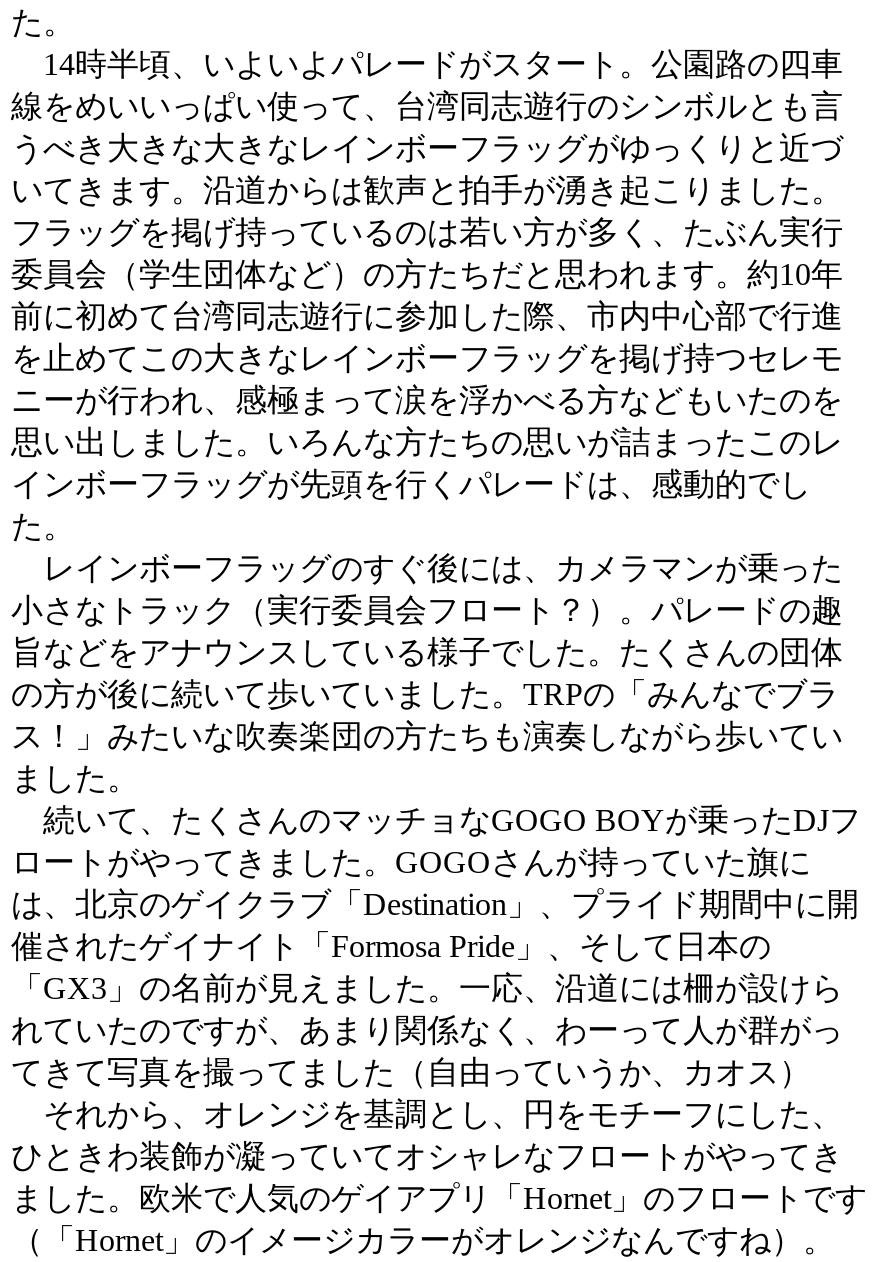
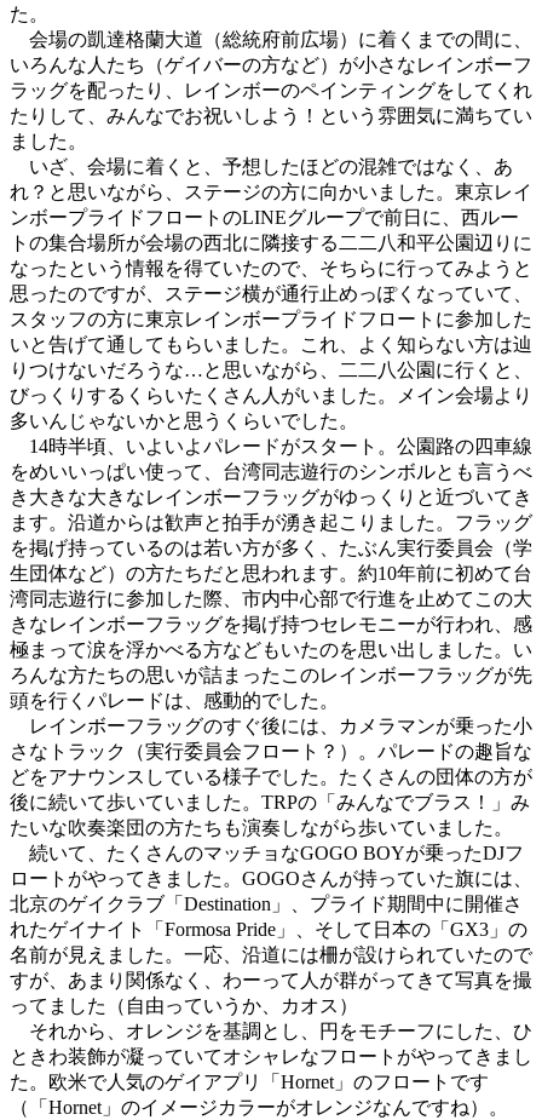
- 14時半頃、いよいよパレードがスタート。公園路の四車
- 線をめいいっぱい使って、台湾同志遊行のシンボルとも言
- うべき大きな大きなレインボーフラッグがゆっくりと近づ
- いてきます。沿道からは歓声と拍手が湧き起こりました。
- フラッグを掲げ持っているのは若い方が多く、たぶん実行
- 委員会（学生団体など）の方たちだと思われます。約10年
- 前に初めて台湾同志遊行に参加した際、市内中心部で行進
- を止めてこの大きなレインボーフラッグを掲げ持つセレモ
- ニーが行われ、感極まって涙を浮かべる方などもいたのを
- 思い出しました。いろんな方たちの思いが詰まったこのレ
- インボーフラッグが先頭を行くパレードは、感動的でし
- た。
- レインボーフラッグのすぐ後には、カメラマンが乗った
- 小さなトラック（実行委員会フロート？）。パレードの趣
- 旨などをアナウンスしている様子でした。たくさんの団体
- の方が後に続いて歩いていました。TRPの「みんなでブラ
- ス！」みたいな吹奏楽団の方たちも演奏しながら歩いてい
+ 会場の凱達格蘭大道（総統府前広場）に着くまでの間に、
+ いろんな人たち（ゲイバーの方など）が小さなレインボーフ
+ ラッグを配ったり、レインボーのペインティングをしてくれ
+ たりして、みんなでお祝いしよう！という雰囲気に満ちてい

moved up: ました。

+ いざ、会場に着くと、予想したほどの混雑ではなく、あ
+ れ？と思いながら、ステージの方に向かいました。東京レイ
+ ンボープライドフロートのLINEグループで前日に、西ルー
+ トの集合場所が会場の西北に隣接する二二八和平公園辺りに
+ なったという情報を得ていたので、そちらに行ってみようと
+ 思ったのですが、ステージ横が通行止めっぽくなっていて、
+ スタッフの方に東京レインボープライドフロートに参加した
+ いと告げて通してもらいました。これ、よく知らない方は辿
+ りつけないだろうな…と思いながら、二二八公園に行くと、
+ びっくりするくらいたくさん人がいました。メイン会場より
+ 多いんじゃないかと思うくらいでした。
+ 14時半頃、いよいよパレードがスタート。公園路の四車線
+ をめいいっぱい使って、台湾同志遊行のシンボルとも言うべ
+ き大きな大きなレインボーフラッグがゆっくりと近づいてき
+ ます。沿道からは歓声と拍手が湧き起こりました。フラッグ
+ を掲げ持っているのは若い方が多く、たぶん実行委員会（学
+ 生団体など）の方たちだと思われます。約10年前に初めて台
+ 湾同志遊行に参加した際、市内中心部で行進を止めてこの大
+ きなレインボーフラッグを掲げ持つセレモニーが行われ、感
+ 極まって涙を浮かべる方などもいたのを思い出しました。い
+ ろんな方たちの思いが詰まったこのレインボーフラッグが先
+ 頭を行くパレードは、感動的でした。
+ レインボーフラッグのすぐ後には、カメラマンが乗った小
+ さなトラック（実行委員会フロート？）。パレードの趣旨な
+ どをアナウンスしている様子でした。たくさんの団体の方が
+ 後に続いて歩いていました。TRPの「みんなでブラス！」み
+ たいな吹奏楽団の方たちも演奏しながら歩いていました。
